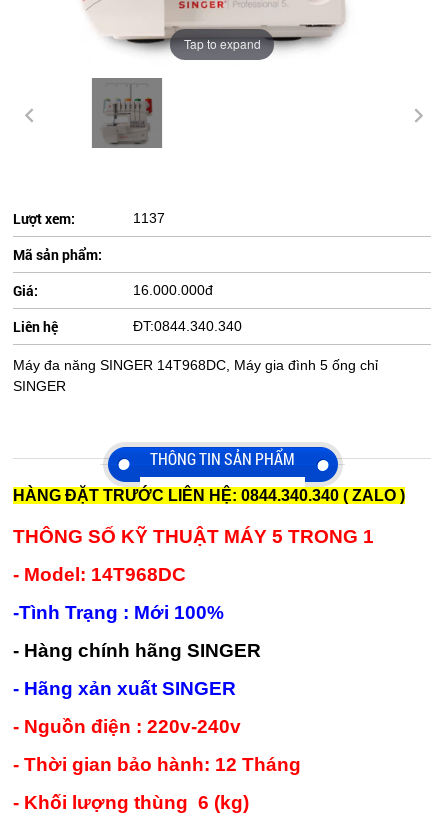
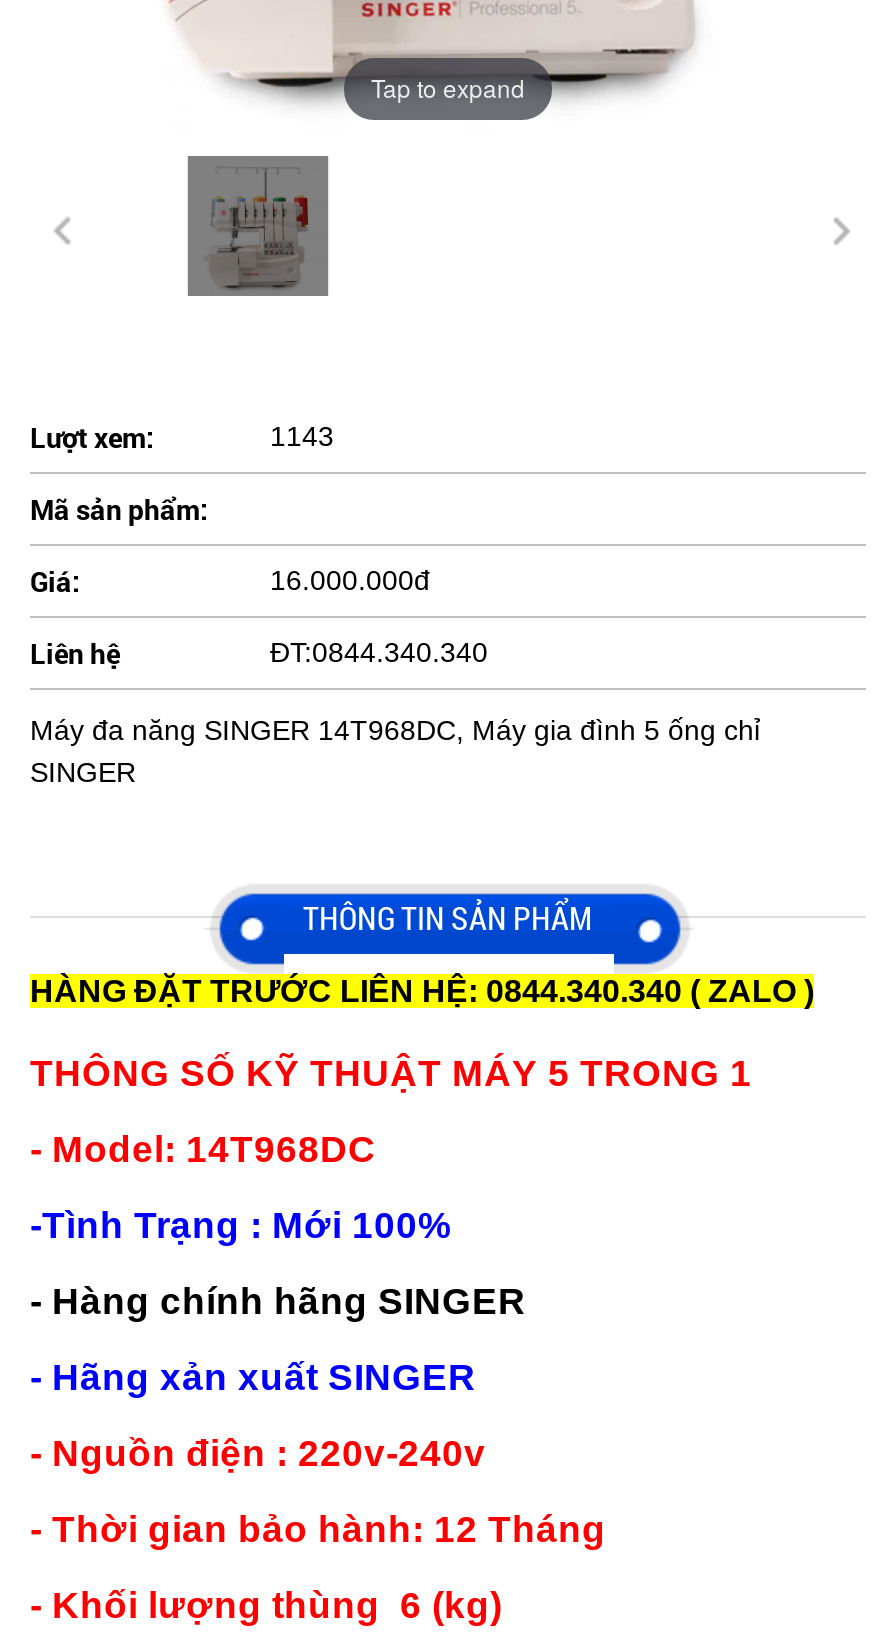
- 1137
+ 1143
